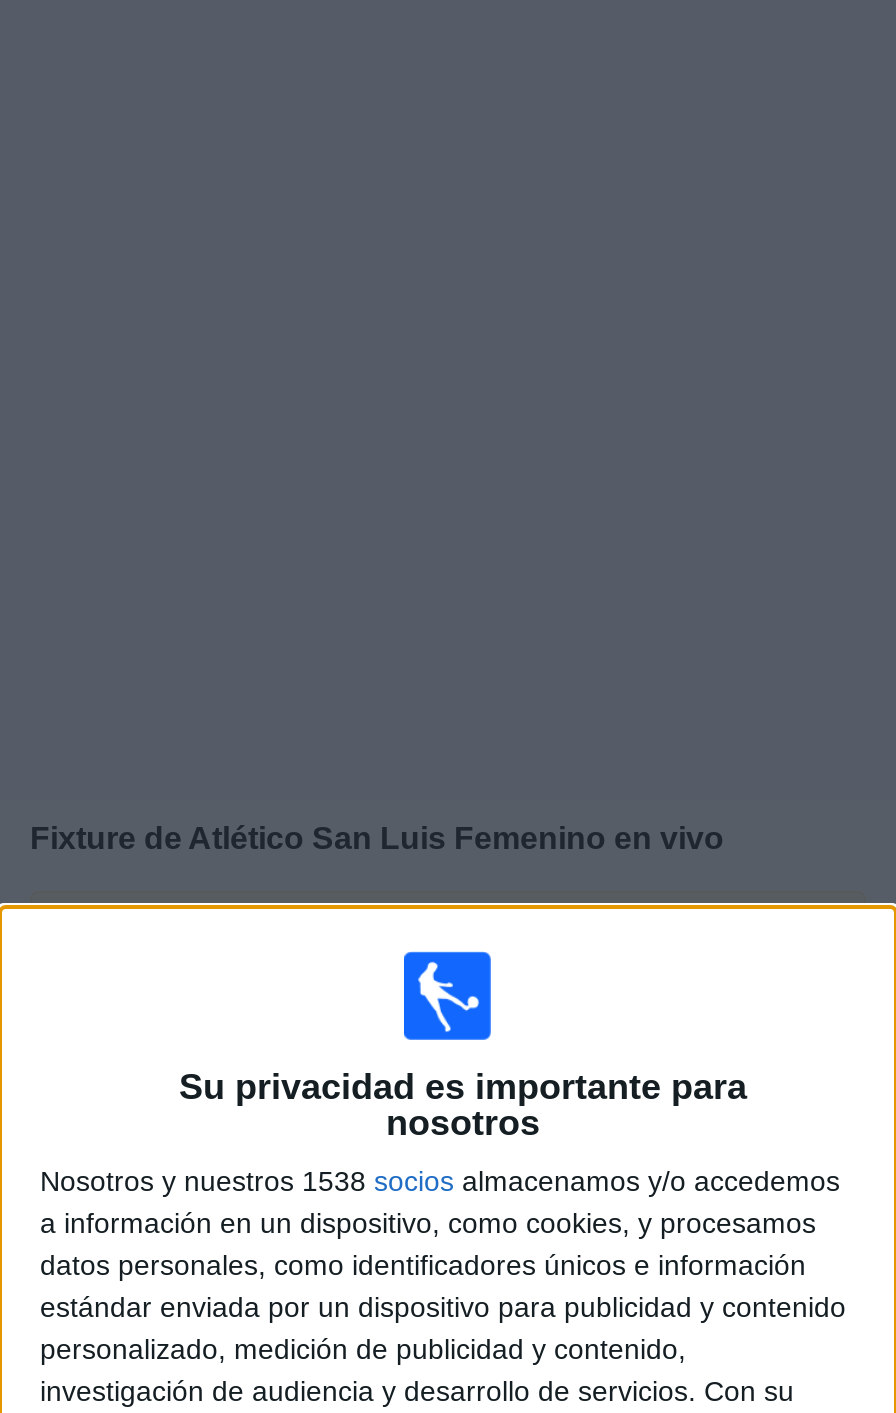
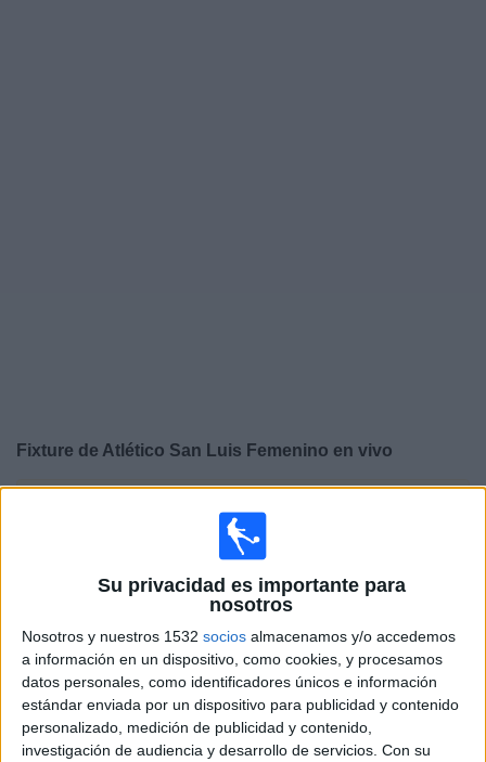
- Nosotros y nuestros 1538 socios almacenamos y/o accedemos
+ Nosotros y nuestros 1532 socios almacenamos y/o accedemos
